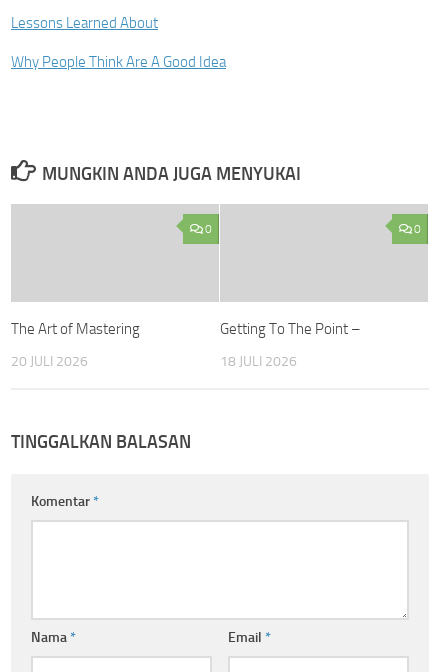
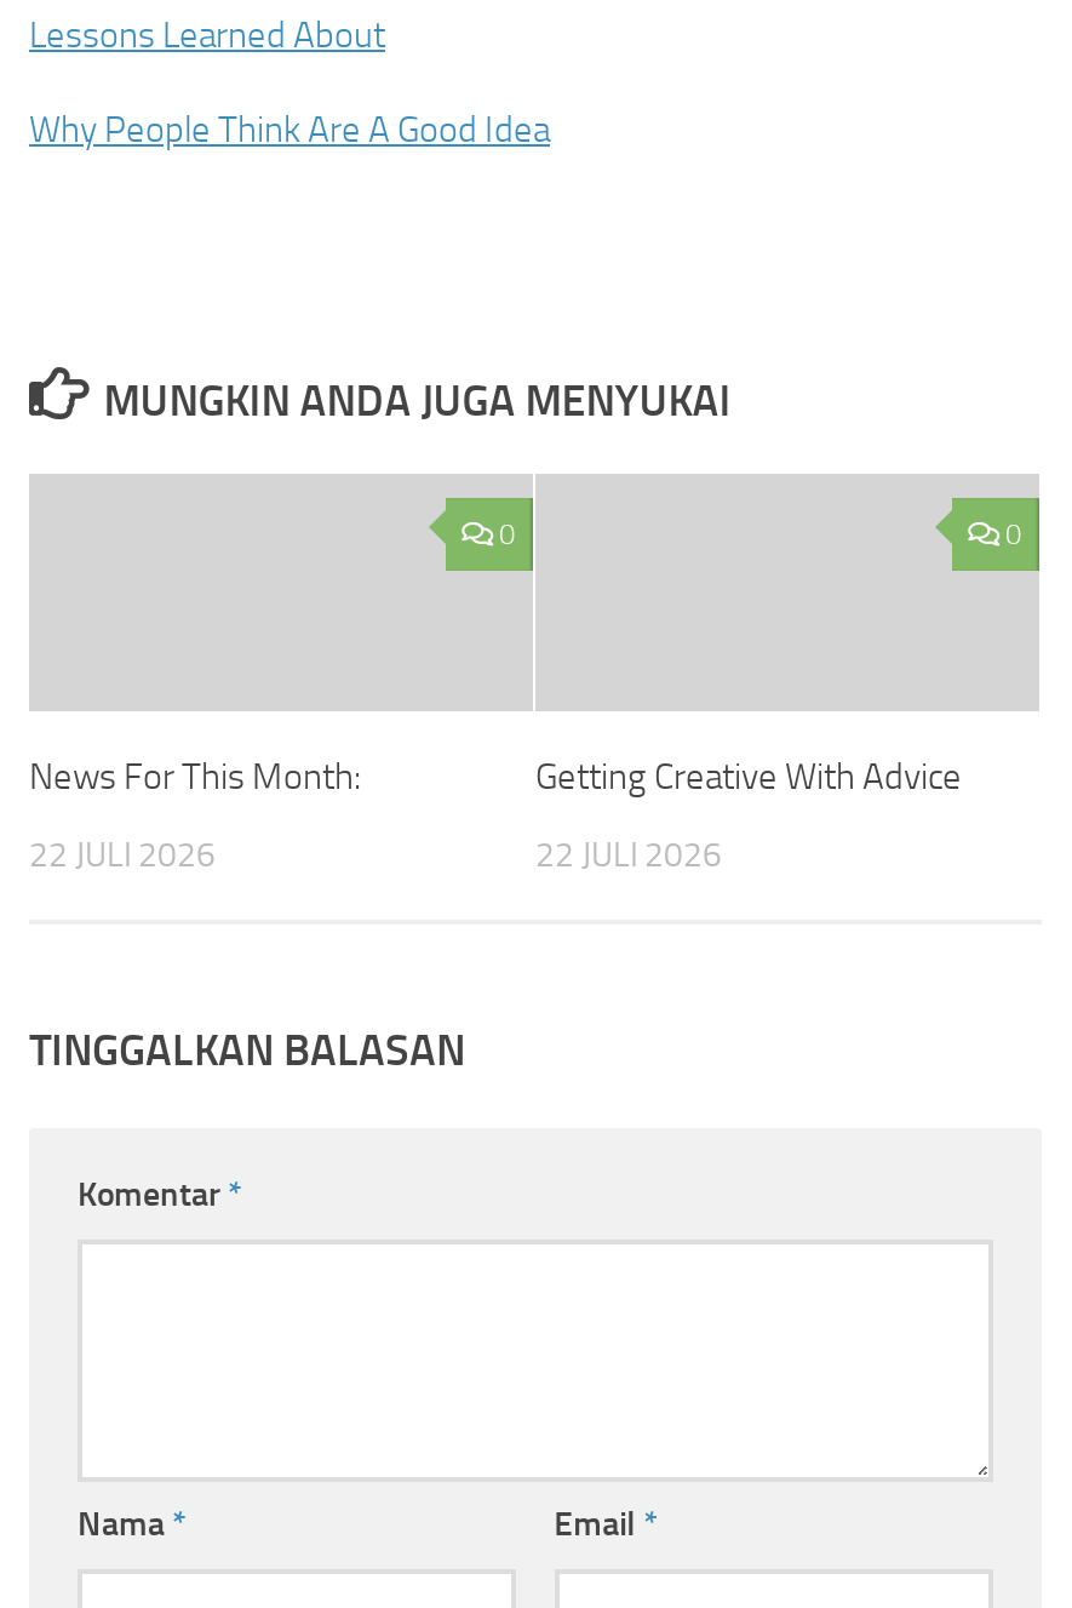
- The Art of Mastering
+ News For This Month:

- Getting To The Point –
+ Getting Creative With Advice

- 20 JULI 2026
+ 22 JULI 2026

- 18 JULI 2026
+ 22 JULI 2026
